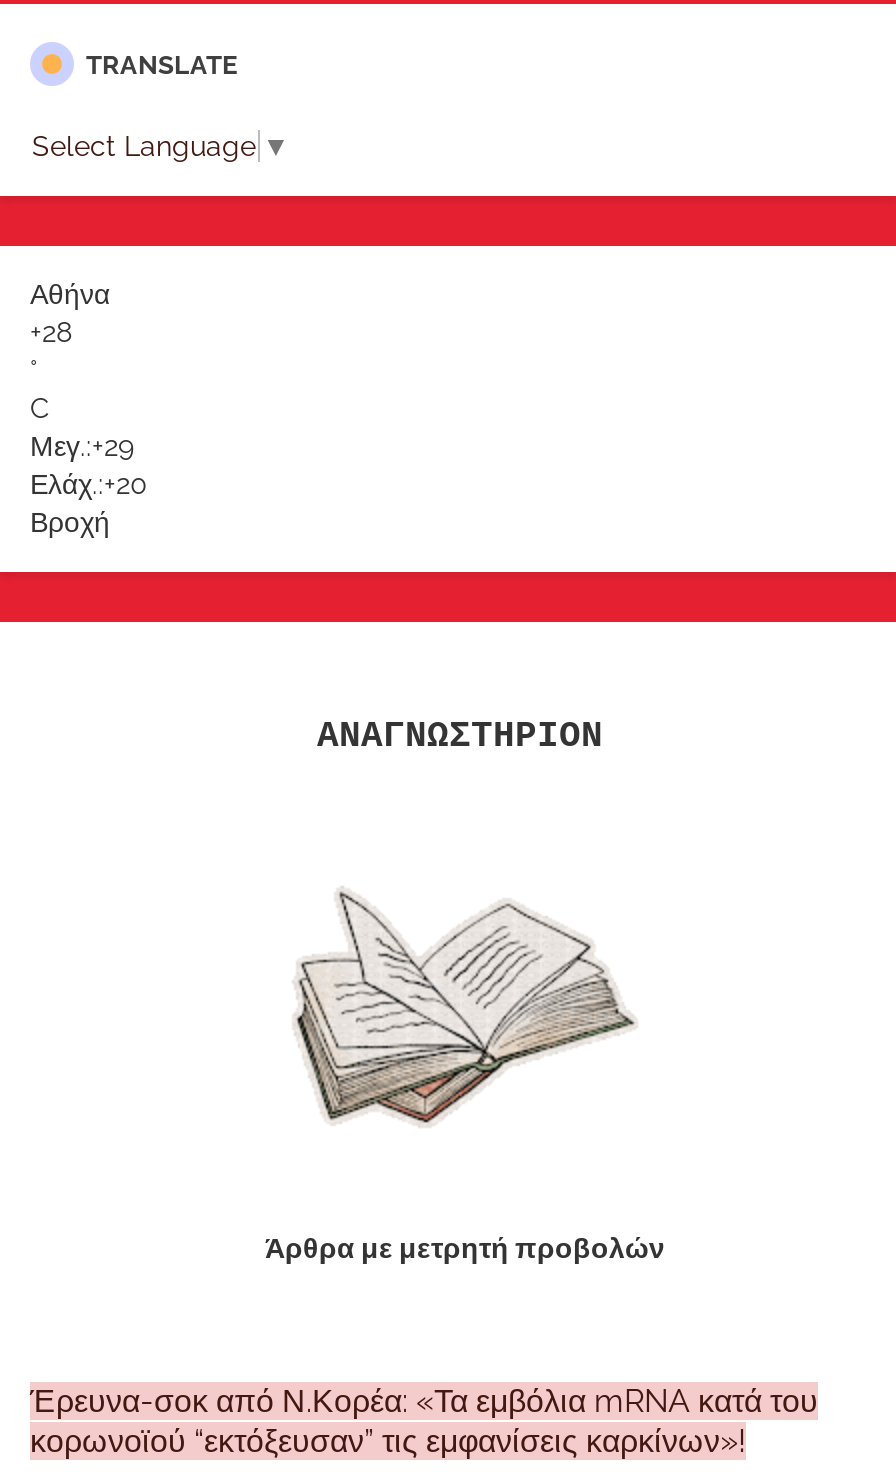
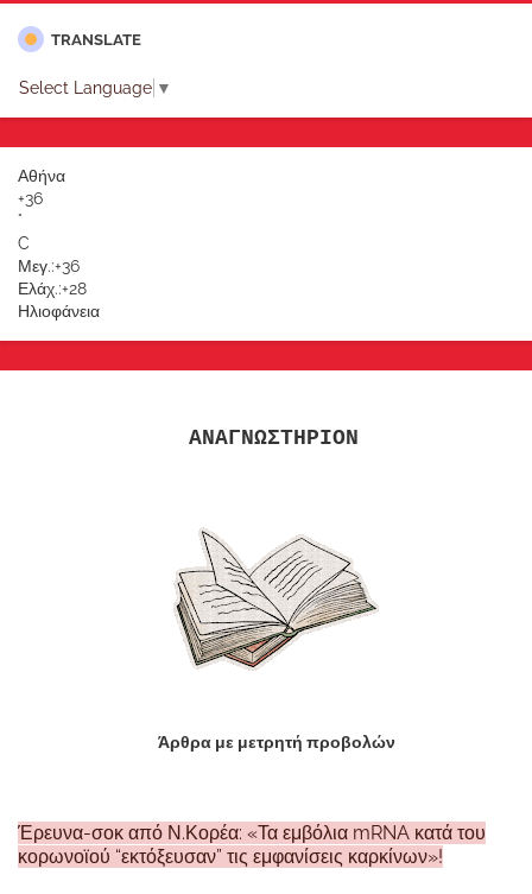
- +28
+ +36

- Μεγ.:+29
- Ελάχ.:+20
- Βροχή
+ Μεγ.:+36
+ Ελάχ.:+28
+ Ηλιοφάνεια
